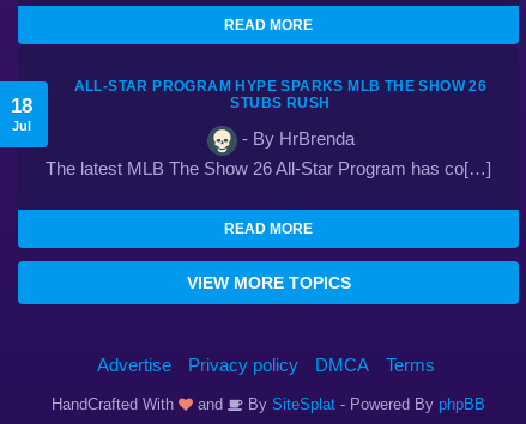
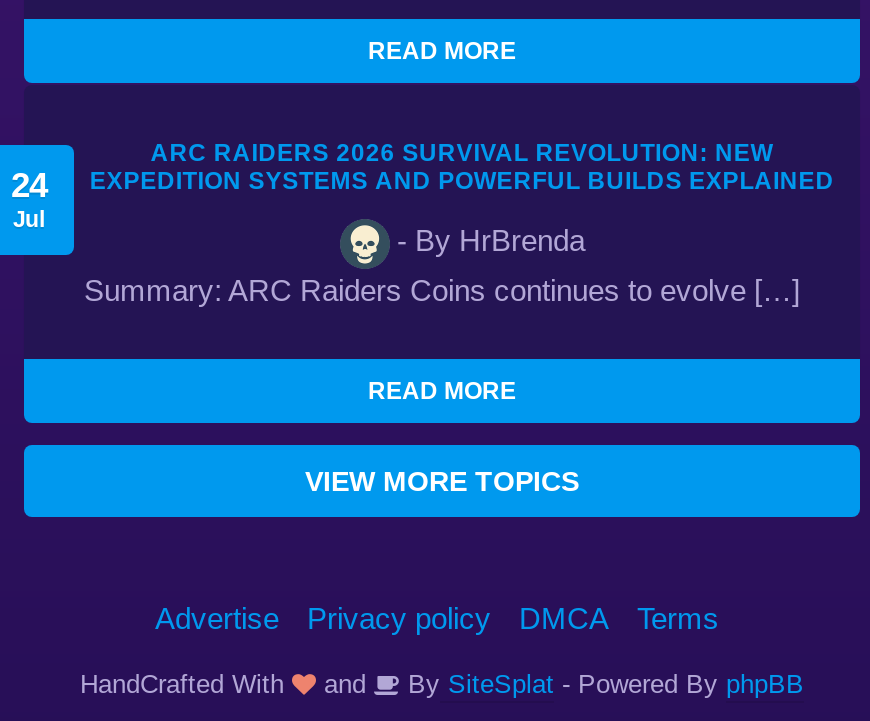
- ALL-STAR PROGRAM HYPE SPARKS MLB THE SHOW 26
- STUBS RUSH
+ ARC RAIDERS 2026 SURVIVAL REVOLUTION: NEW
+ EXPEDITION SYSTEMS AND POWERFUL BUILDS EXPLAINED

- 18
+ 24

- The latest MLB The Show 26 All-Star Program has co[…]
+ Summary: ARC Raiders Coins continues to evolve […]
